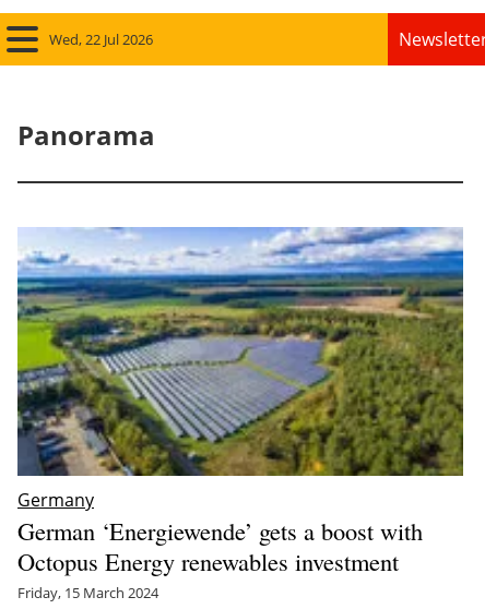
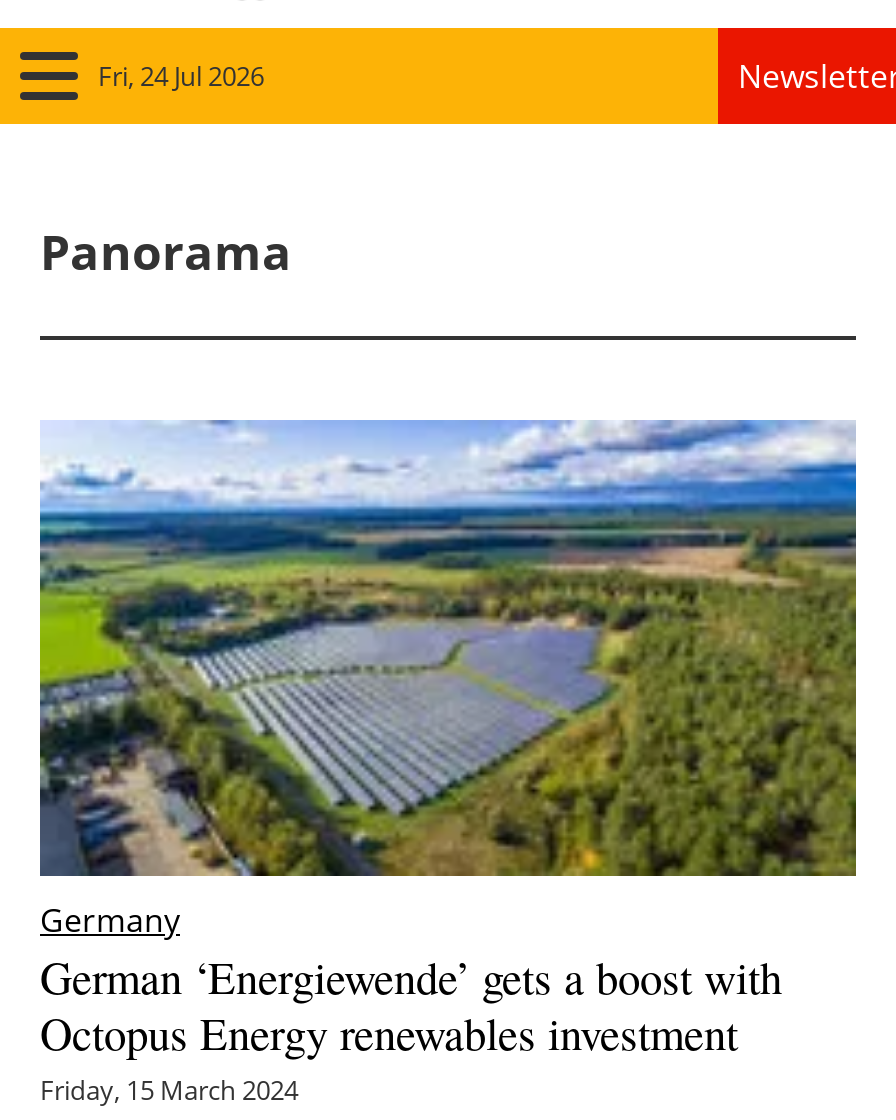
- Wed, 22 Jul 2026
+ Fri, 24 Jul 2026
